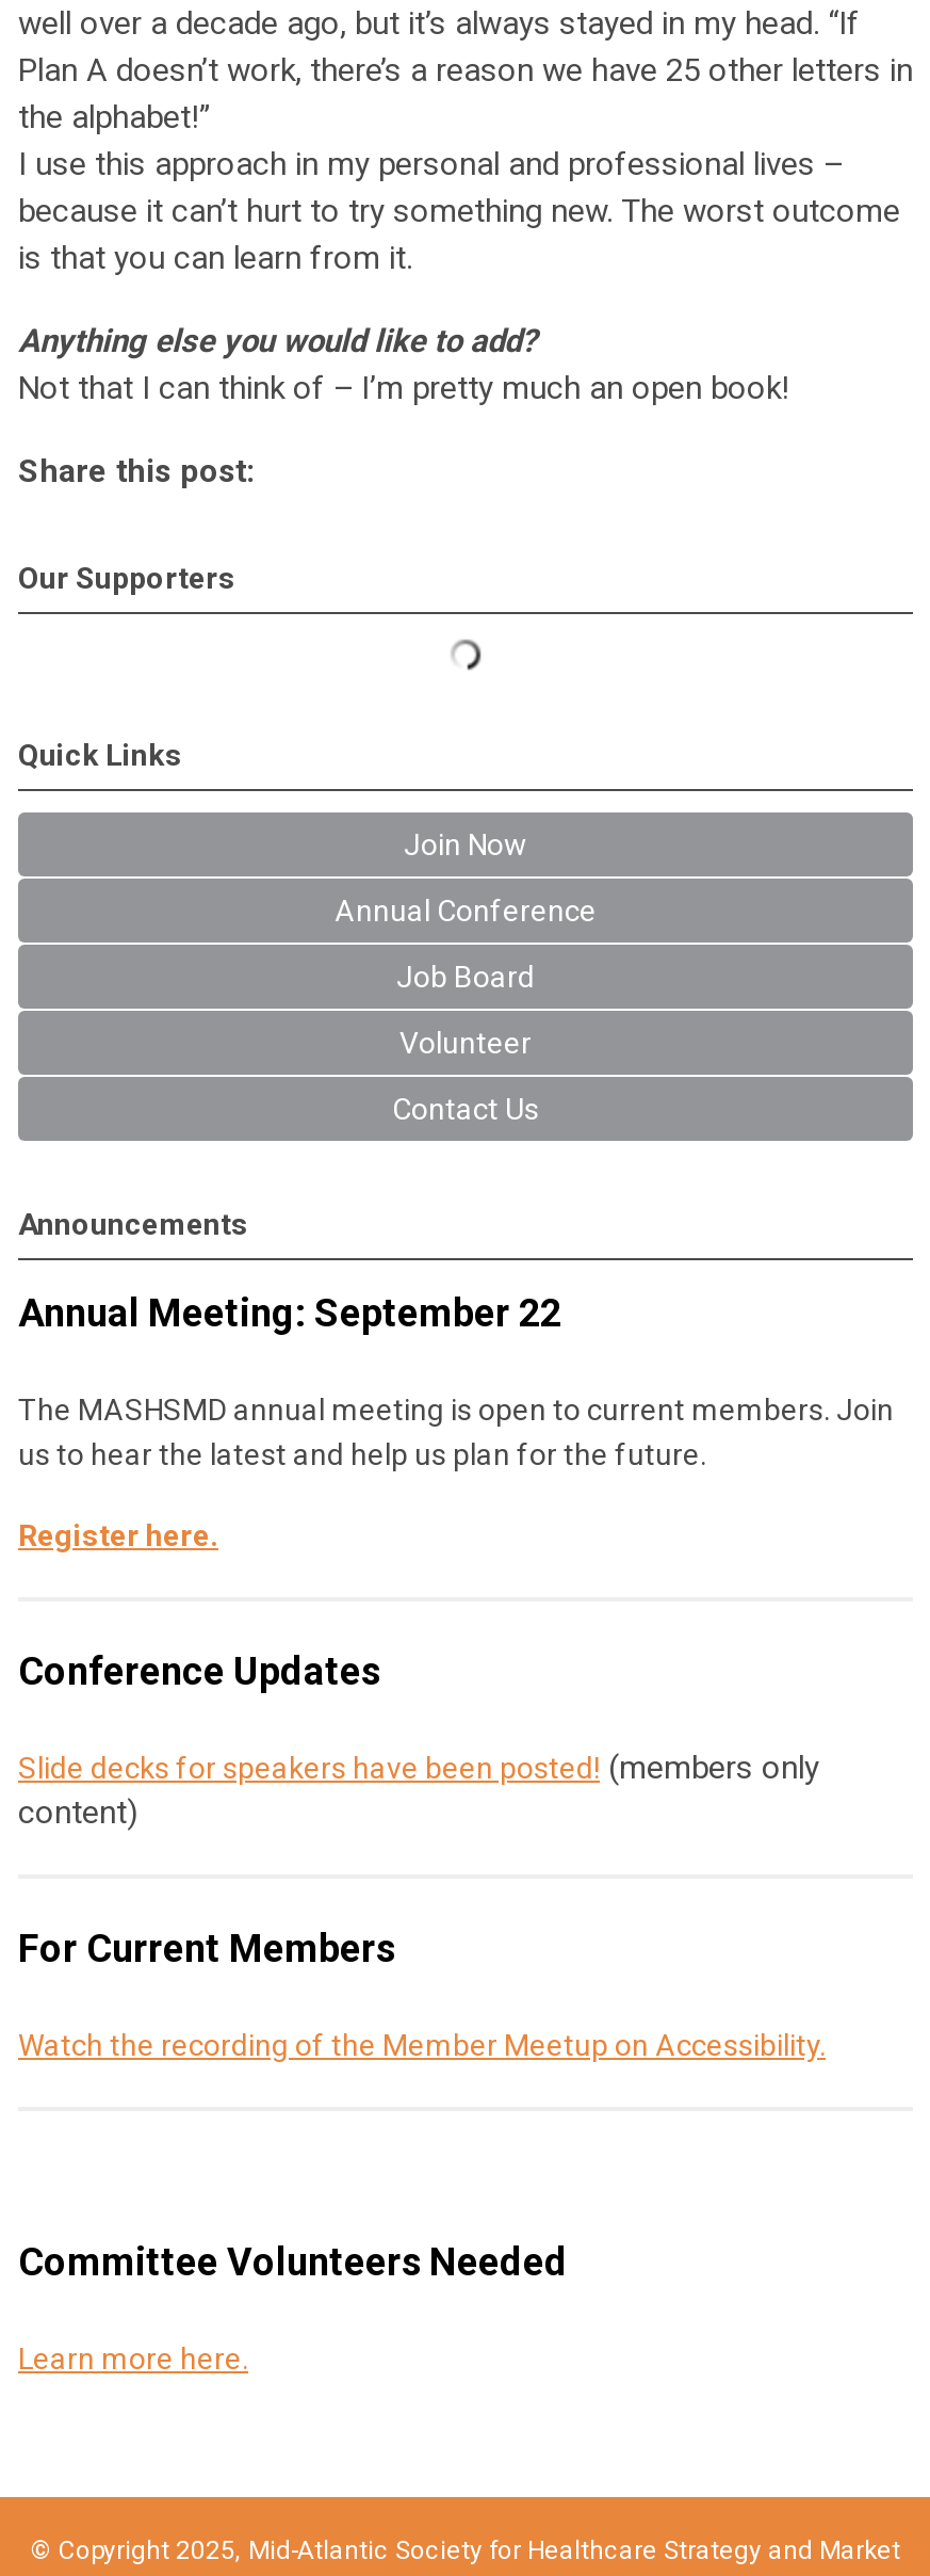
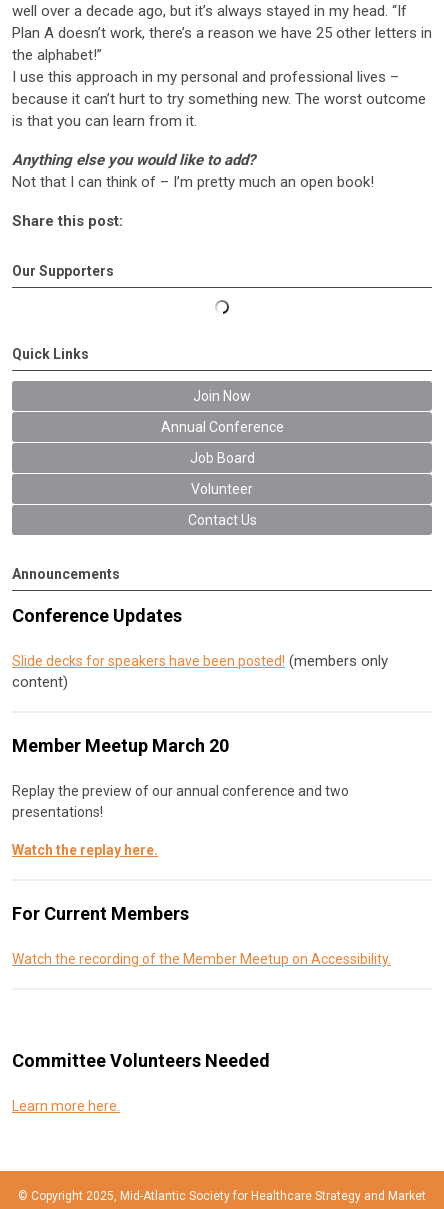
- Annual Meeting: September 22
- The MASHSMD annual meeting is open to current members. Join
- us to hear the latest and help us plan for the future.
- Register here.

moved up: Conference Updates | Slide decks for speakers have been posted! (members only | content)

+ Member Meetup March 20
+ Replay the preview of our annual conference and two
+ presentations!
+ Watch the replay here.
